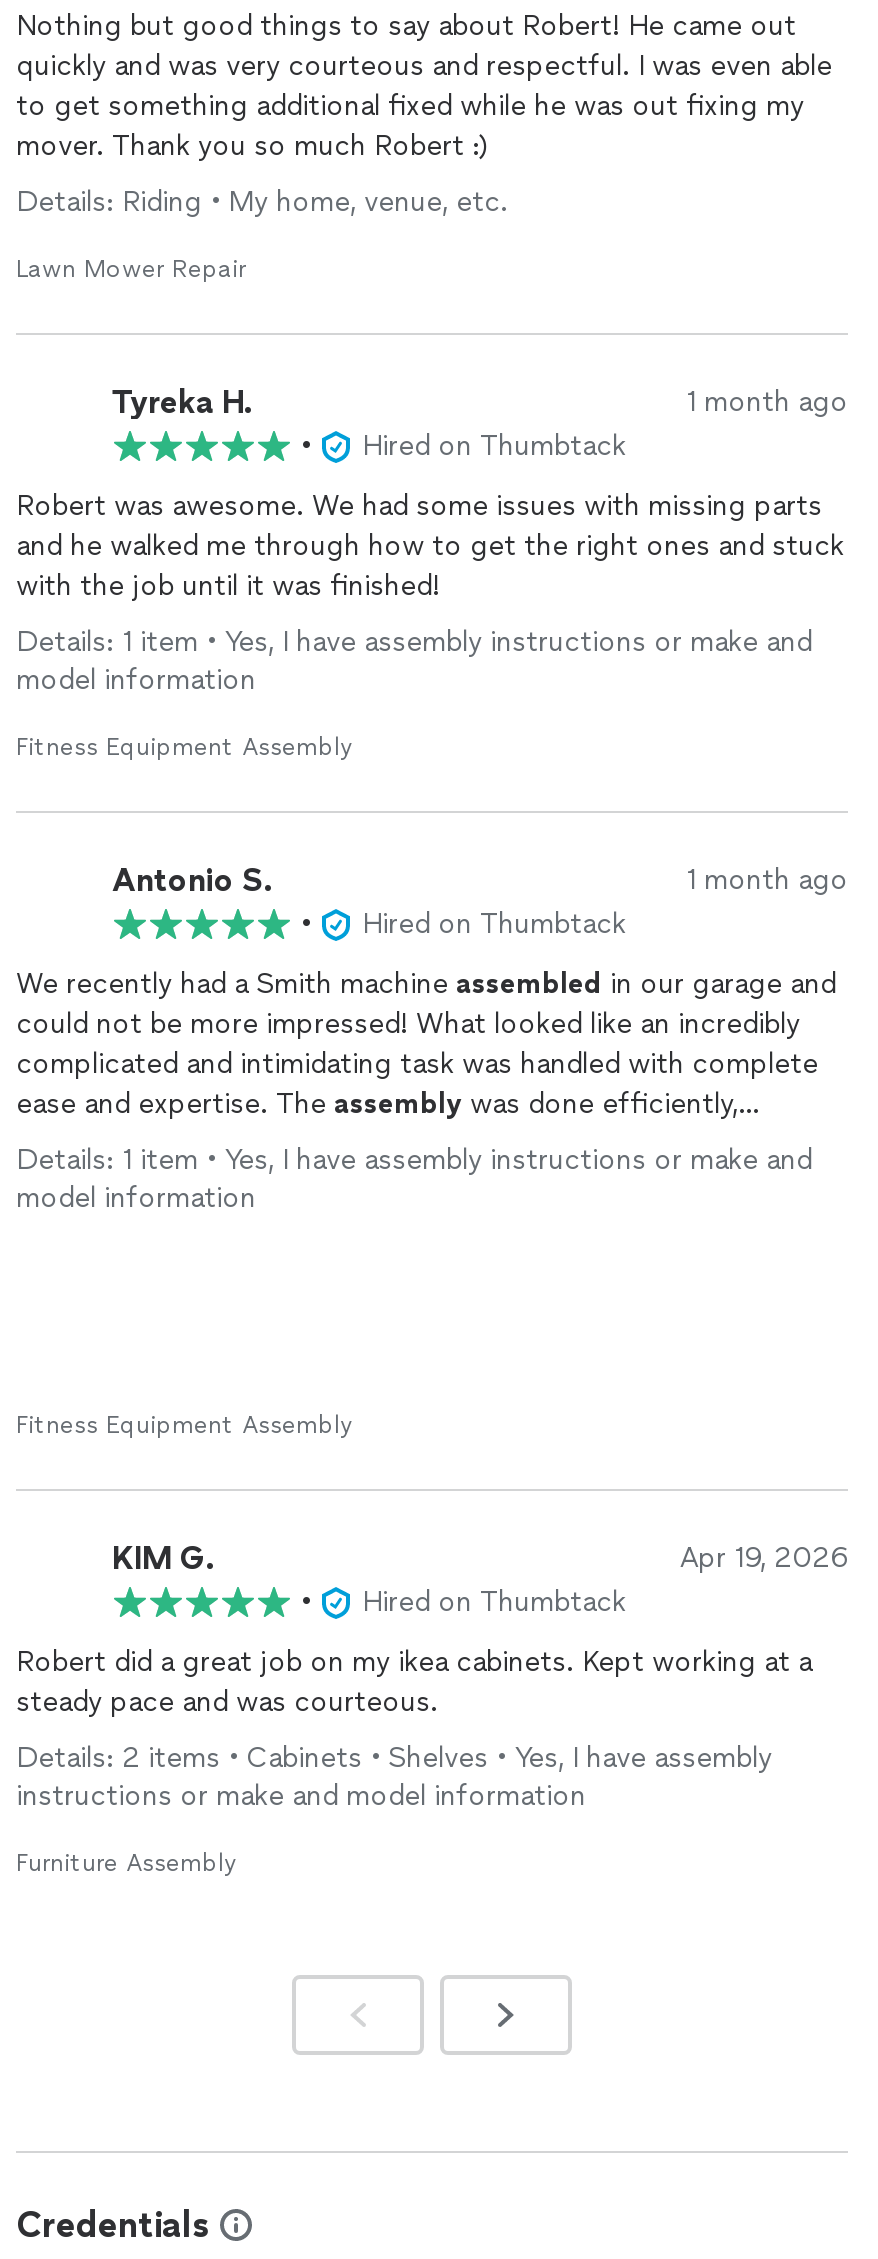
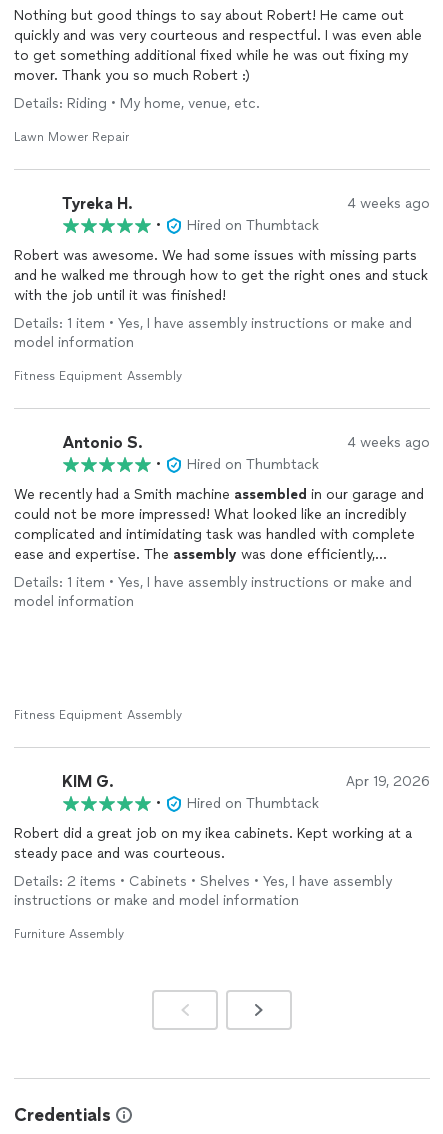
- 1 month ago
+ 4 weeks ago

- 1 month ago
+ 4 weeks ago
